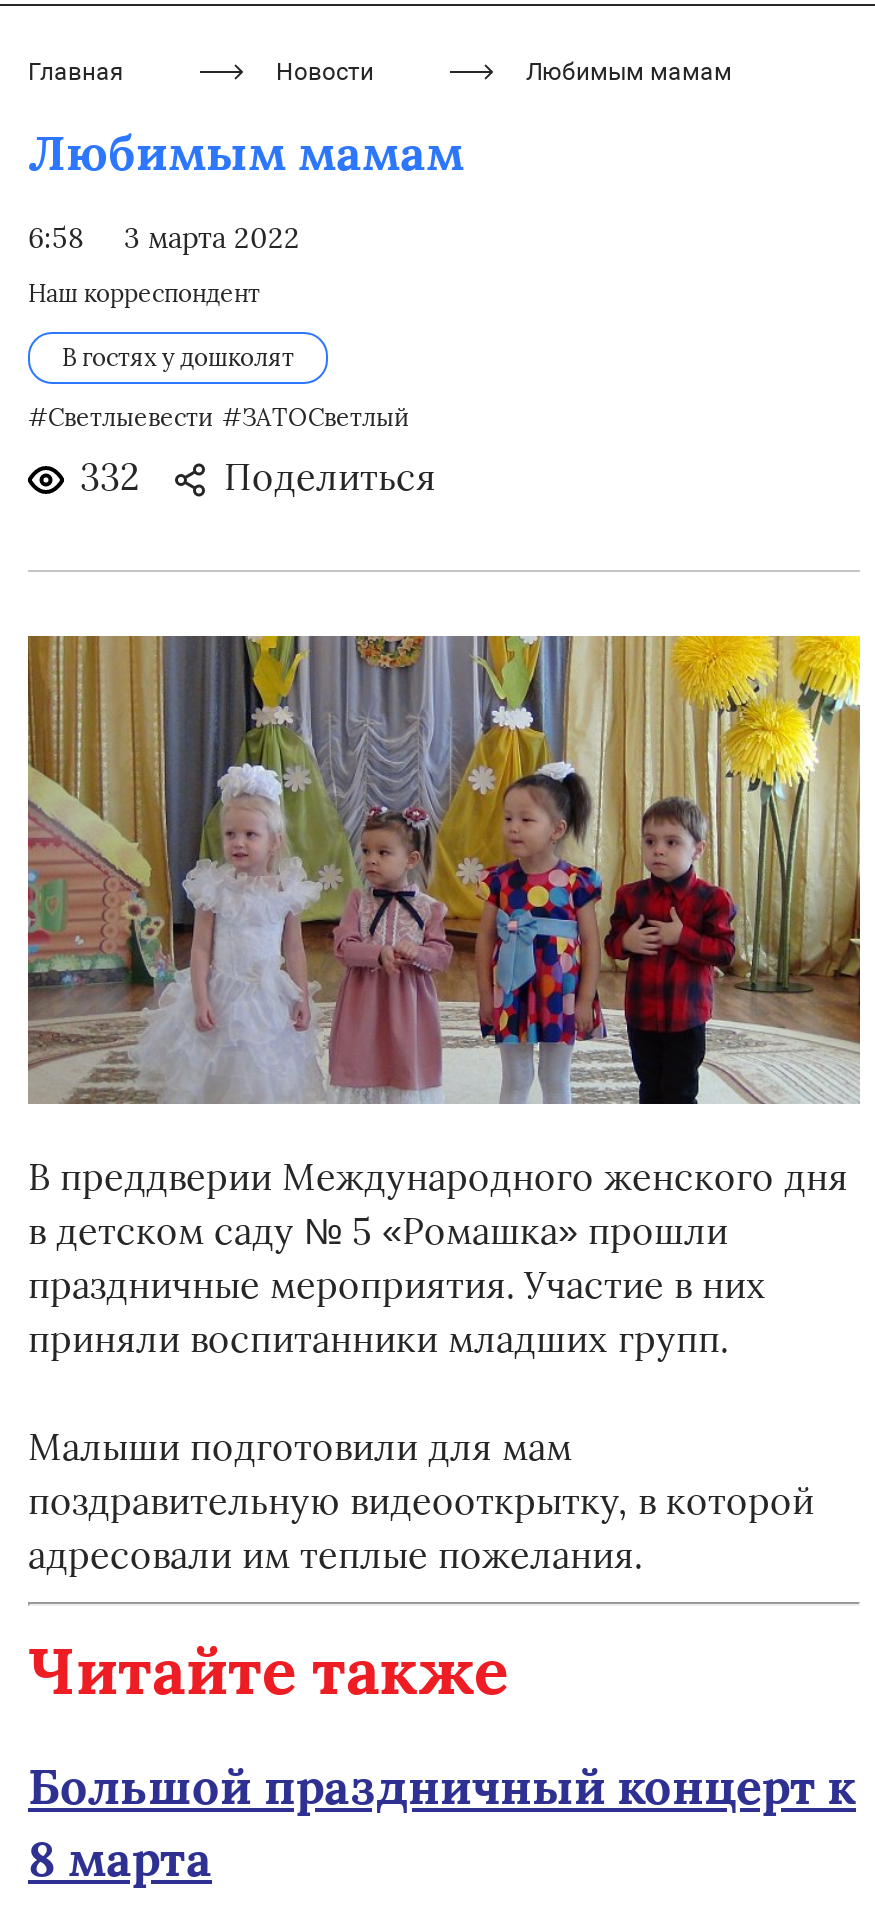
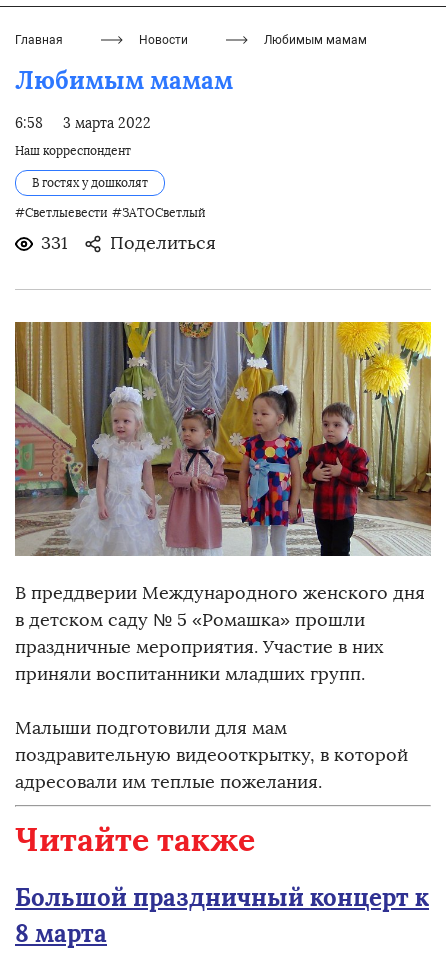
- 332 Поделиться
+ 331 Поделиться
